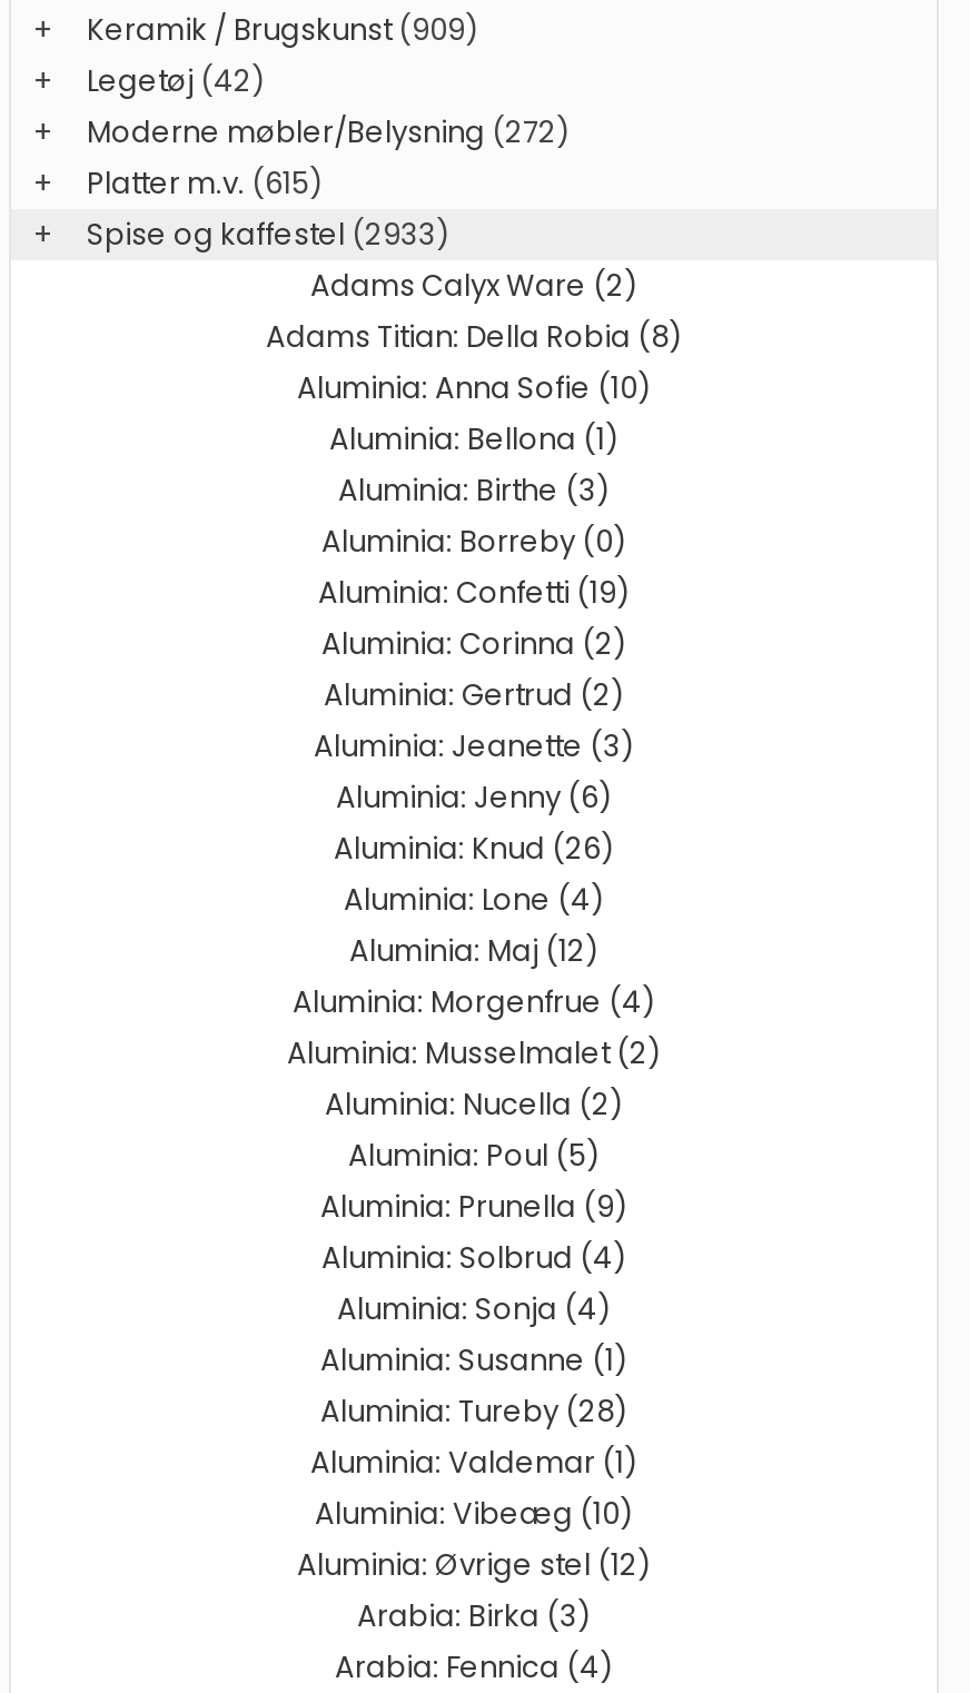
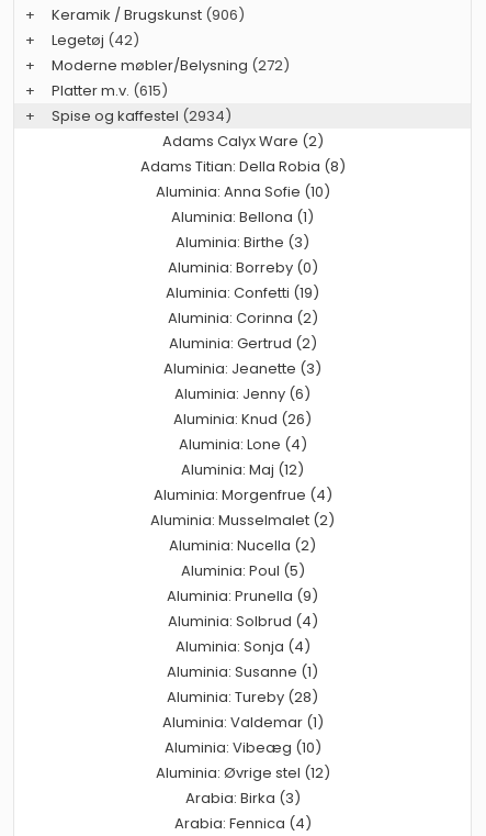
- Keramik / Brugskunst (909)
+ Keramik / Brugskunst (906)

- Spise og kaffestel (2933)
+ Spise og kaffestel (2934)
